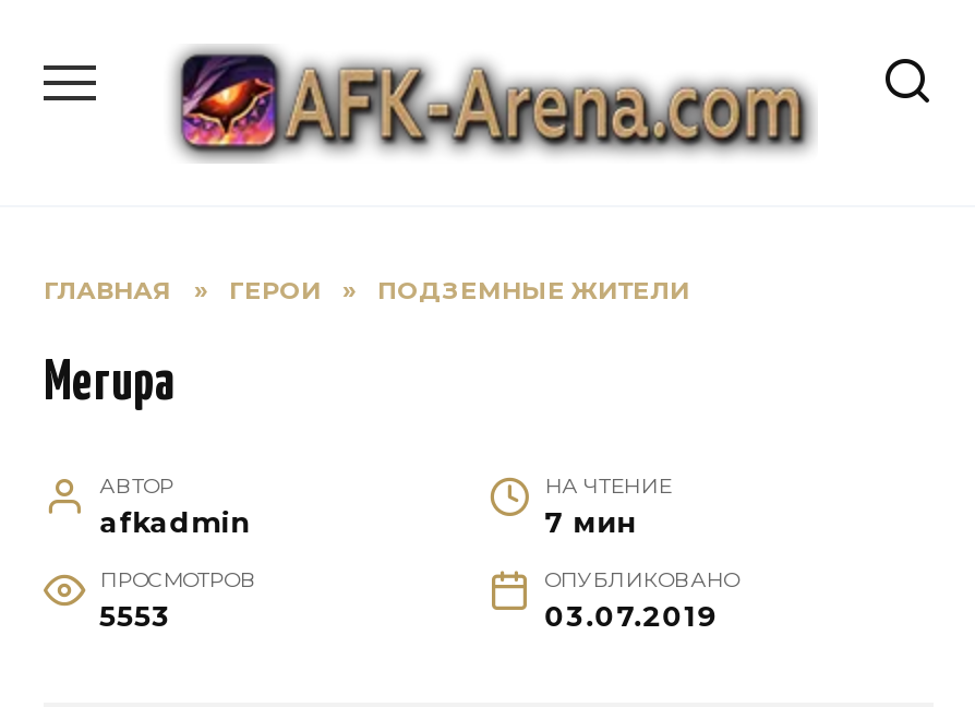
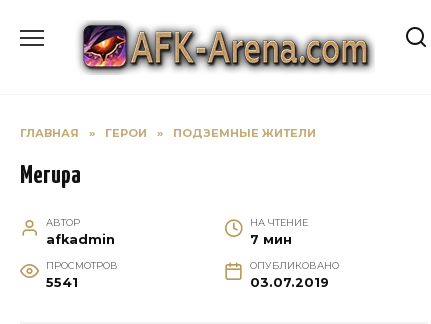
- 5553
+ 5541
